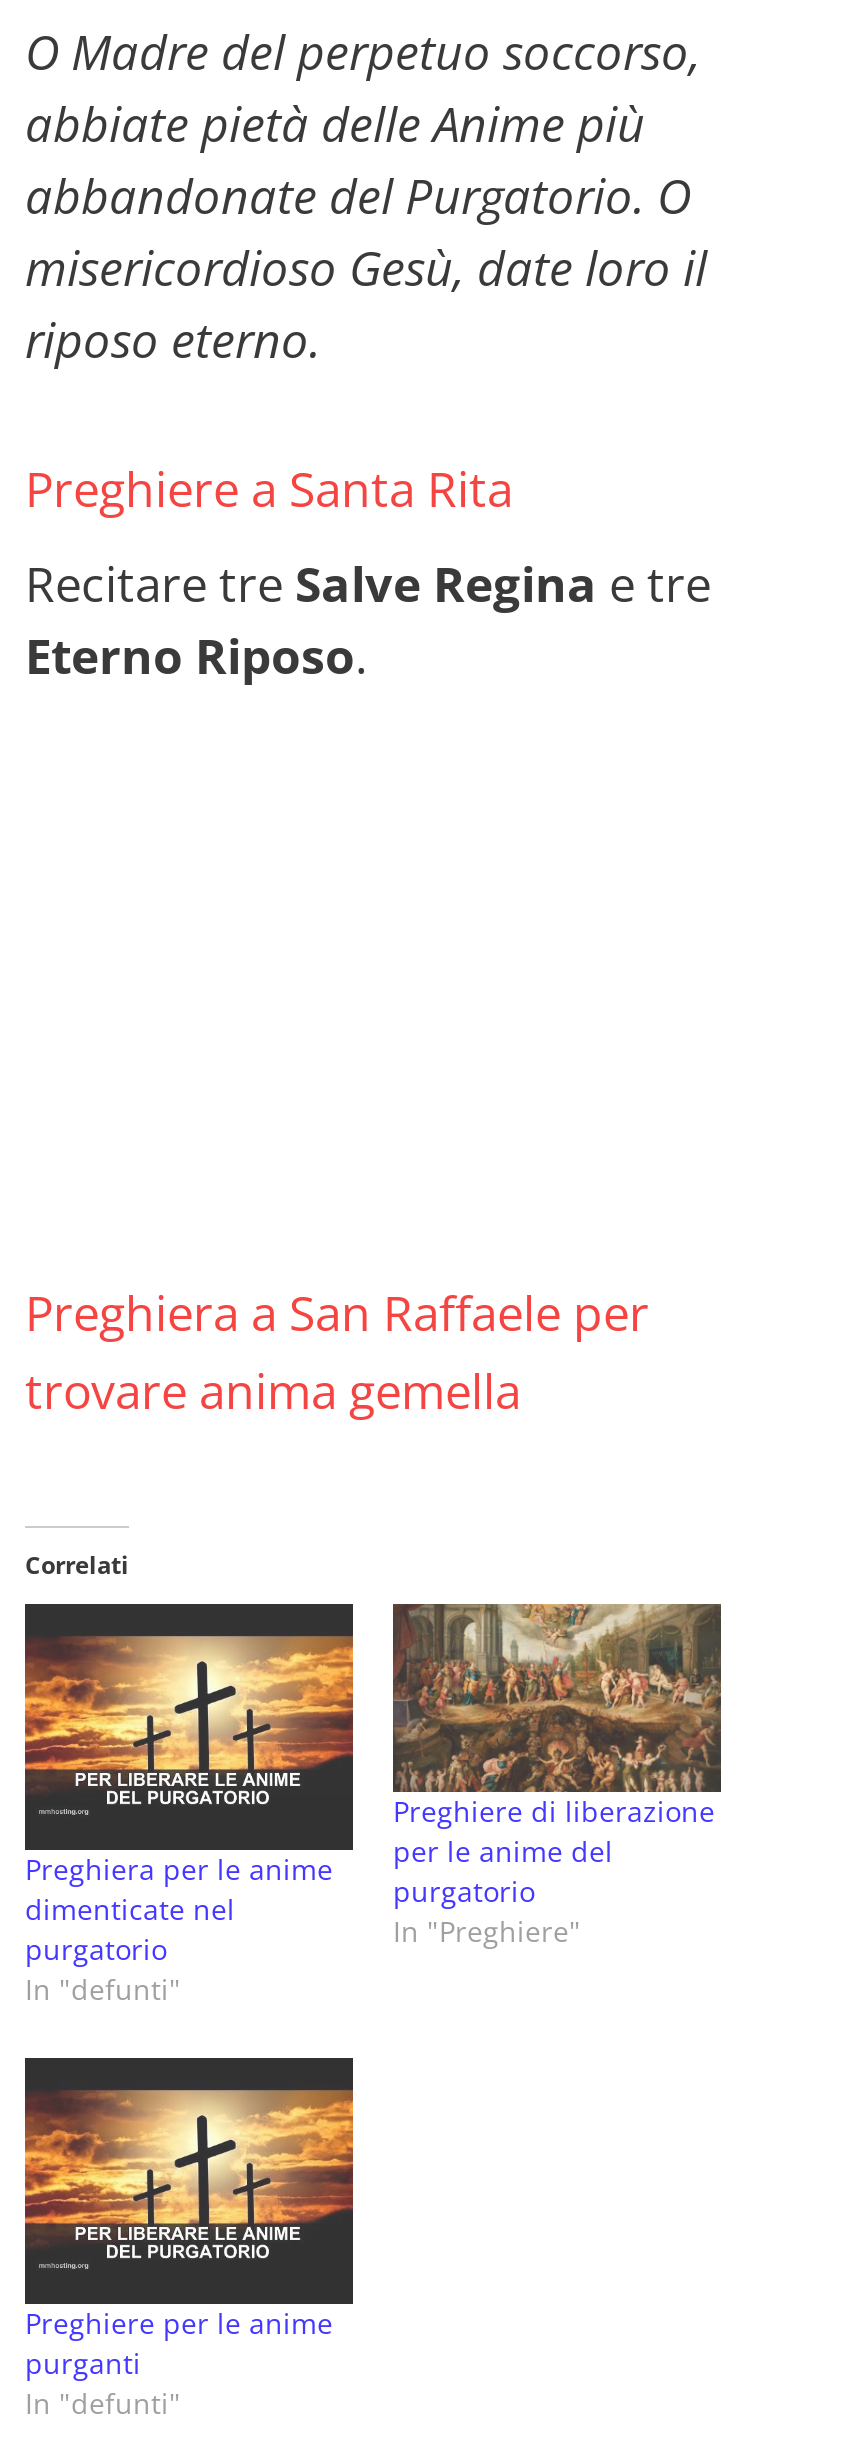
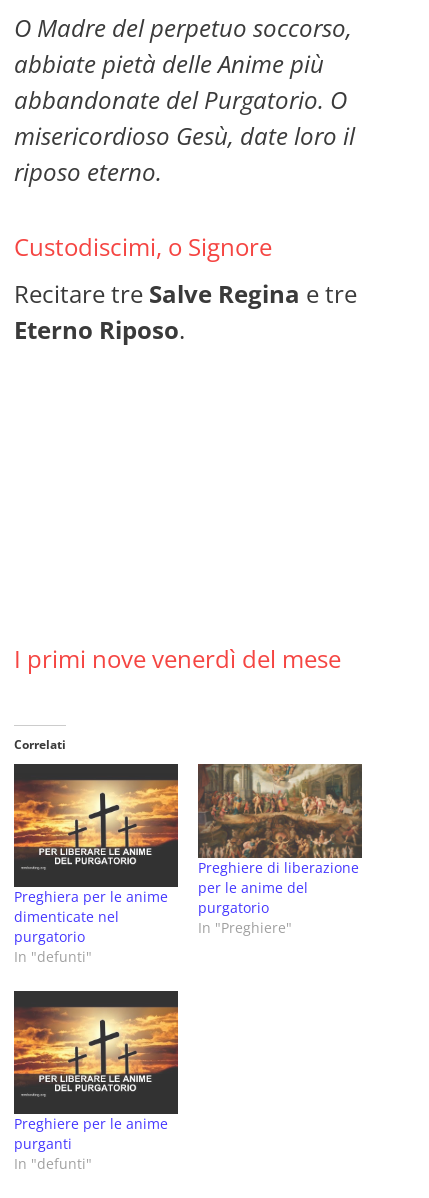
- Preghiere a Santa Rita
+ Custodiscimi, o Signore

- Preghiera a San Raffaele per
- trovare anima gemella
+ I primi nove venerdì del mese
